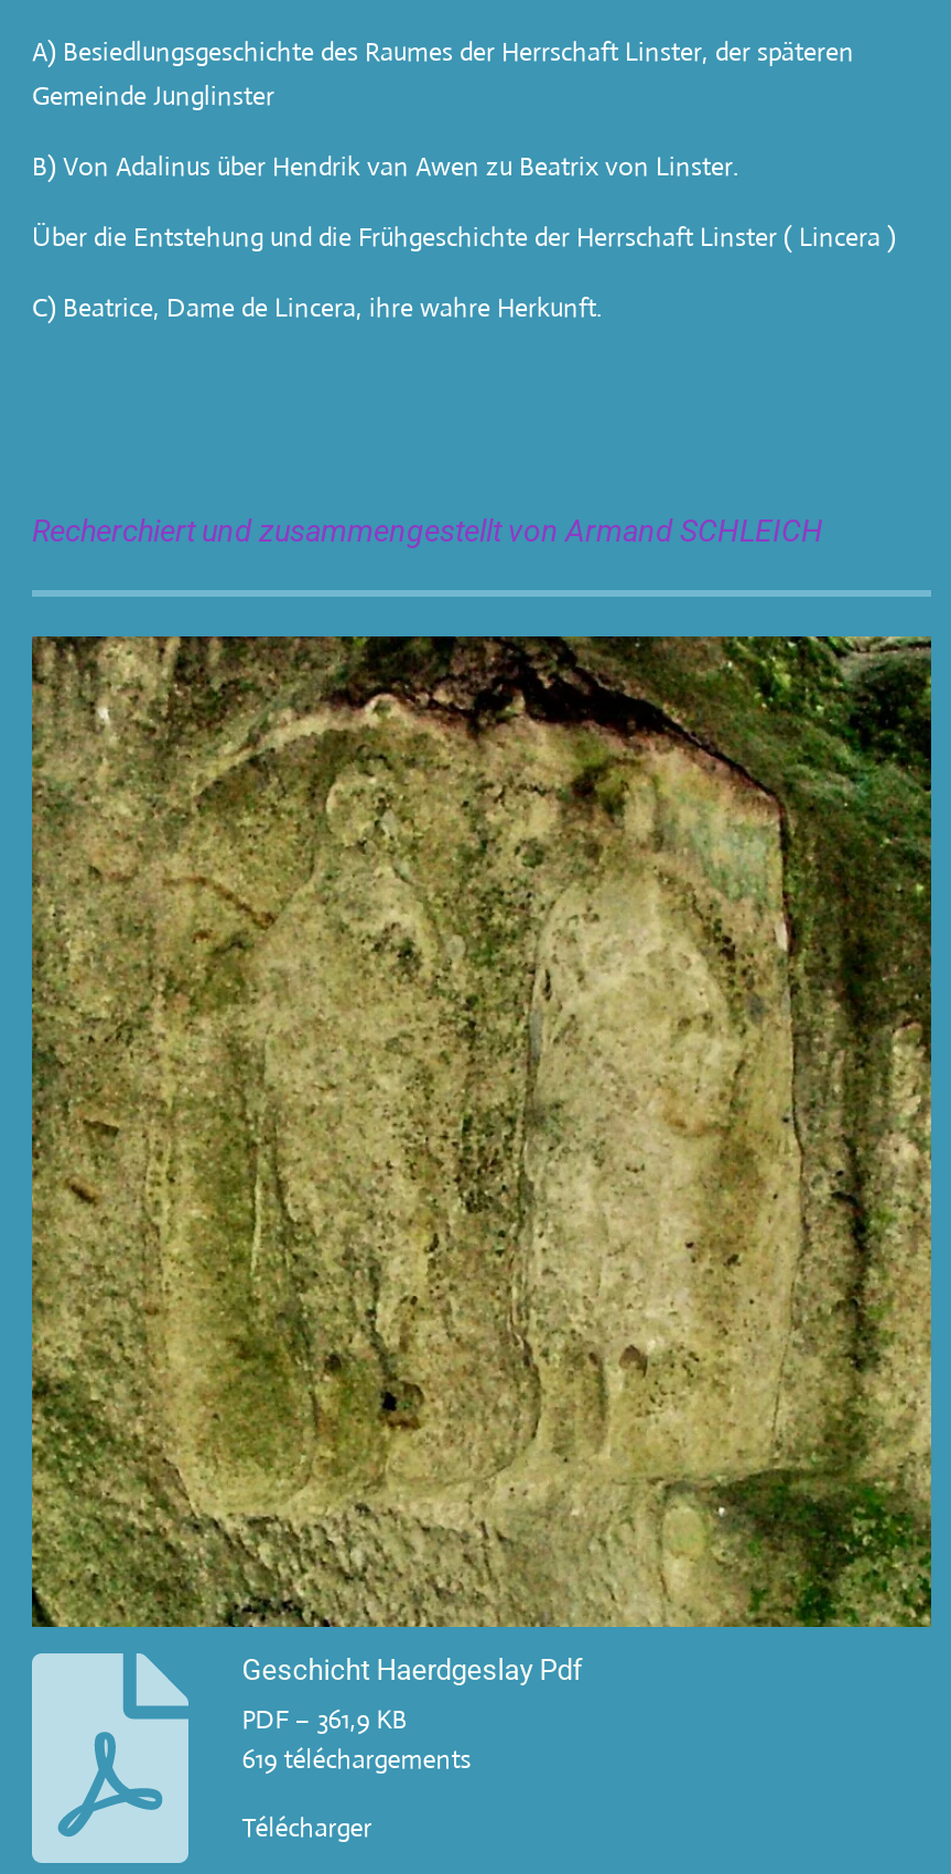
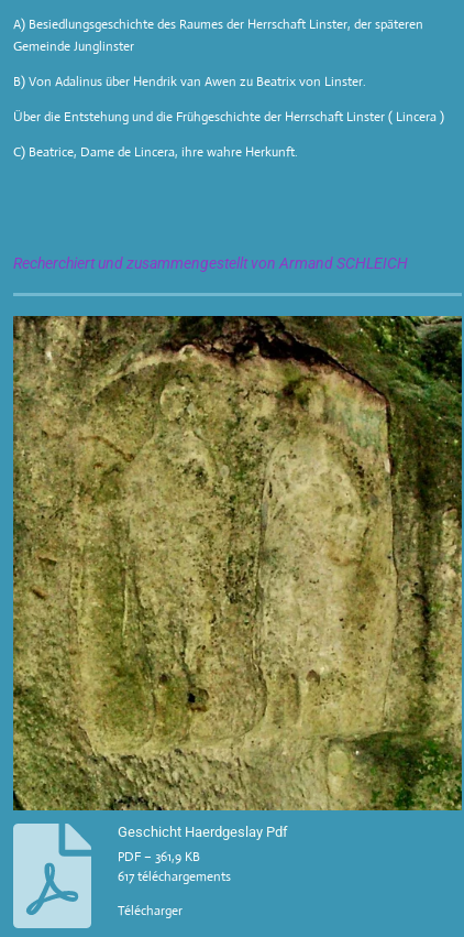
- 619 téléchargements
+ 617 téléchargements
